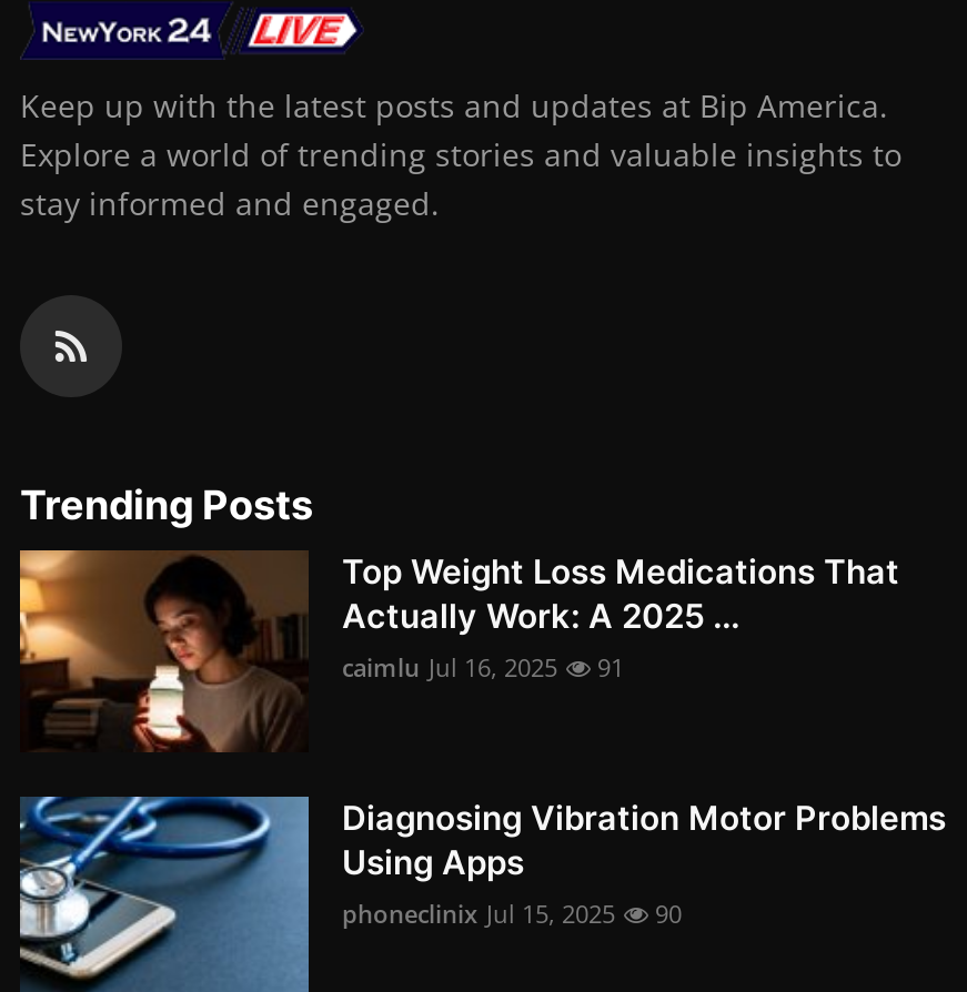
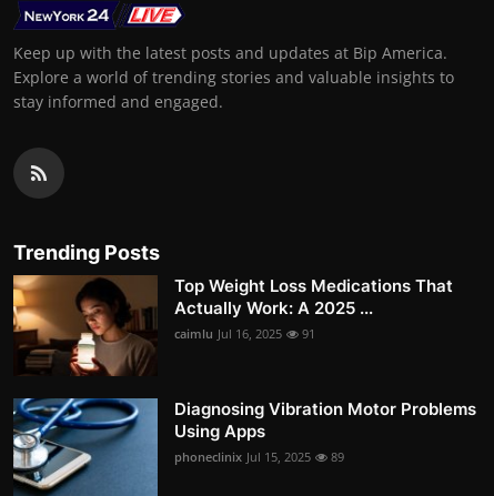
- phoneclinix Jul 15, 2025 90
+ phoneclinix Jul 15, 2025 89
